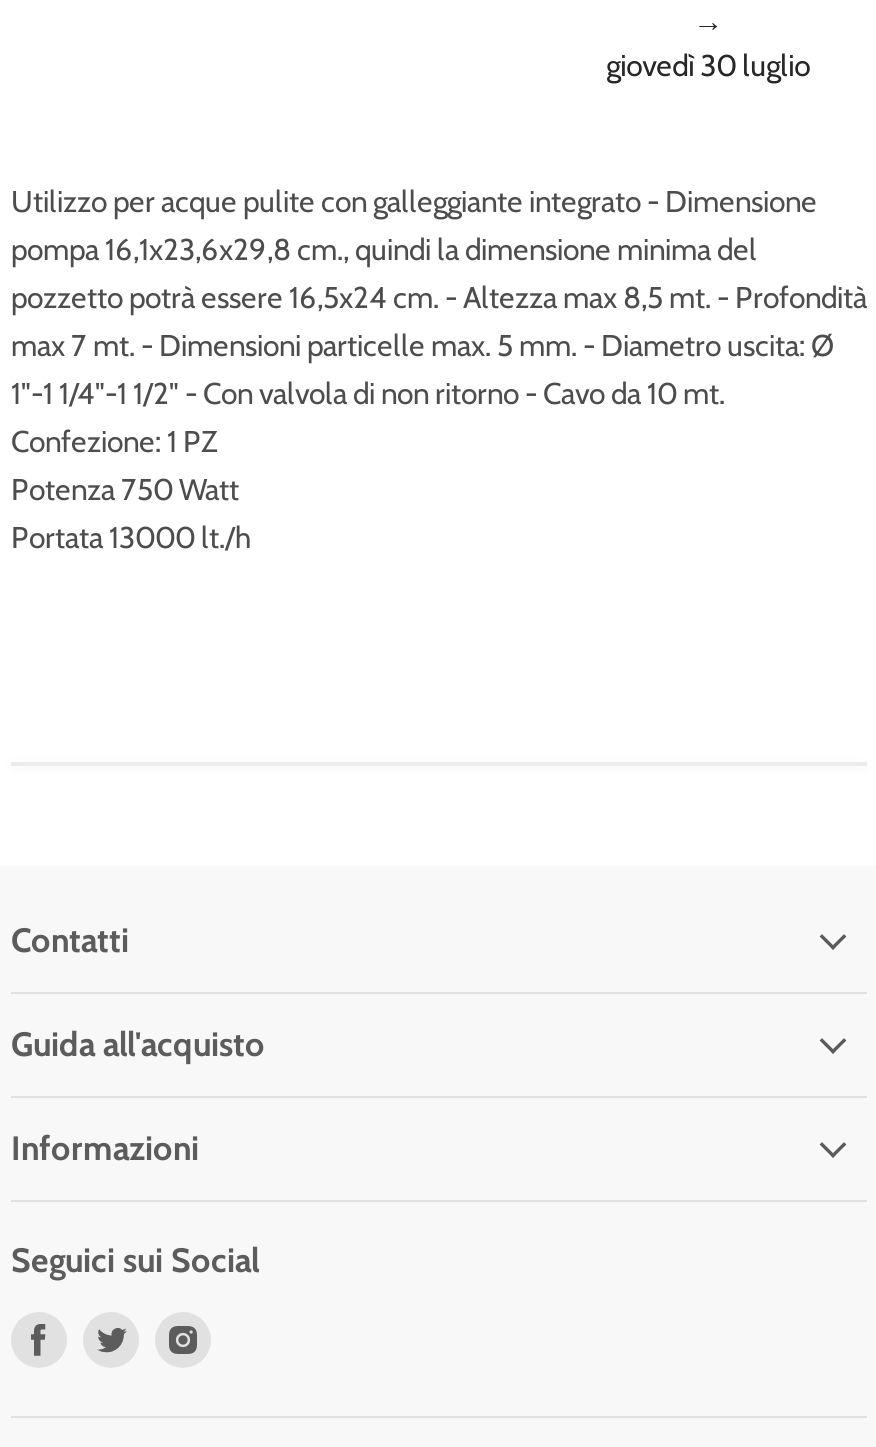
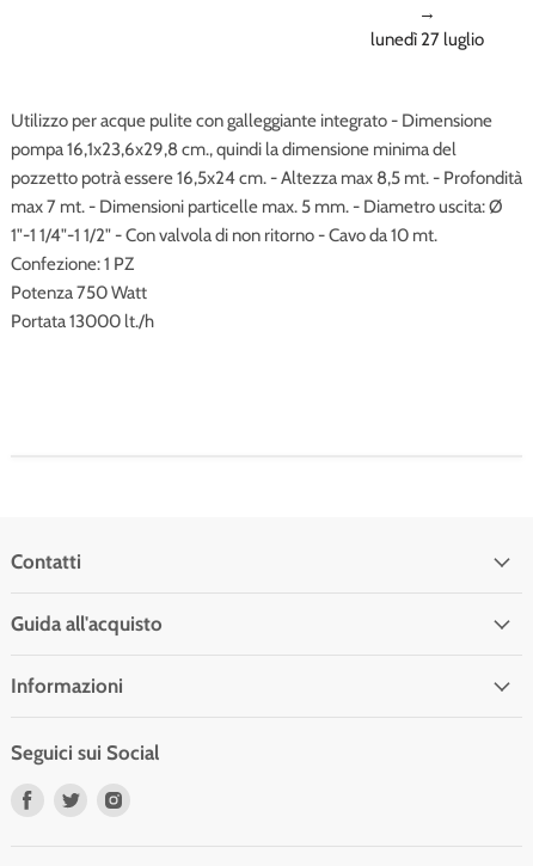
- giovedì 30 luglio
+ lunedì 27 luglio
